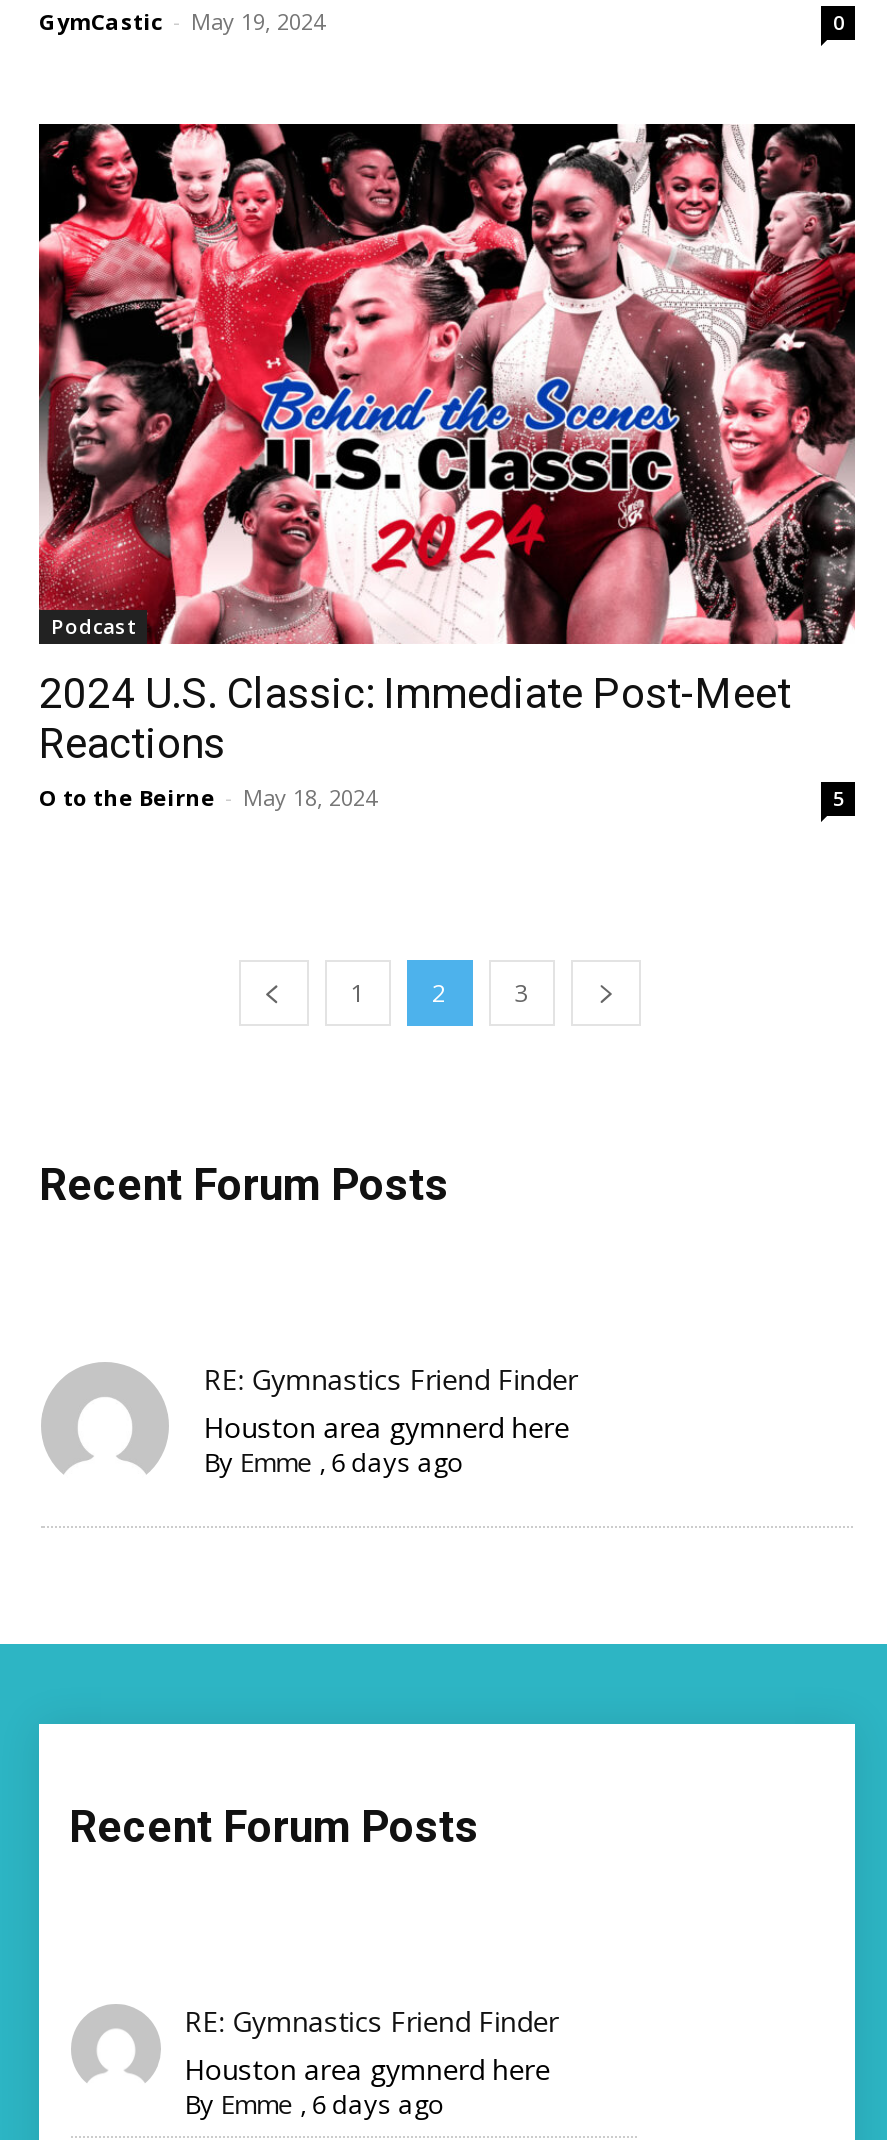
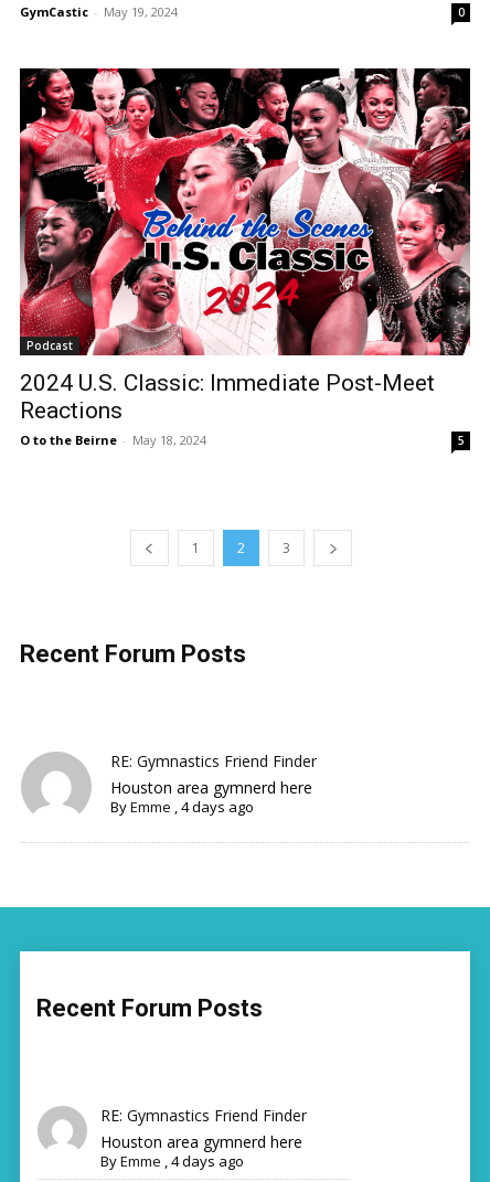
- By Emme, 6 days ago
+ By Emme, 4 days ago

- By Emme, 6 days ago
+ By Emme, 4 days ago
